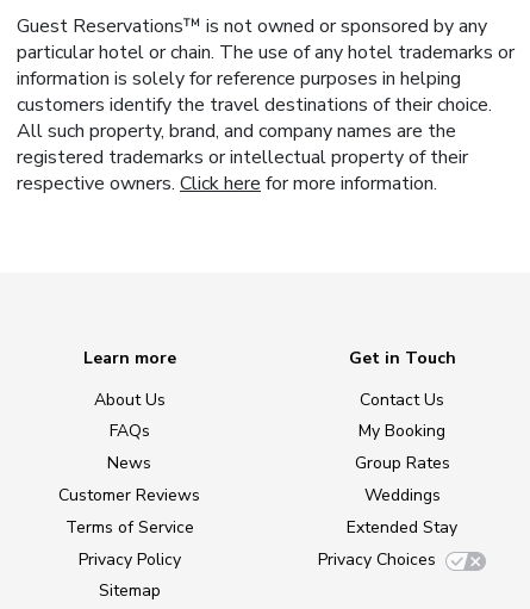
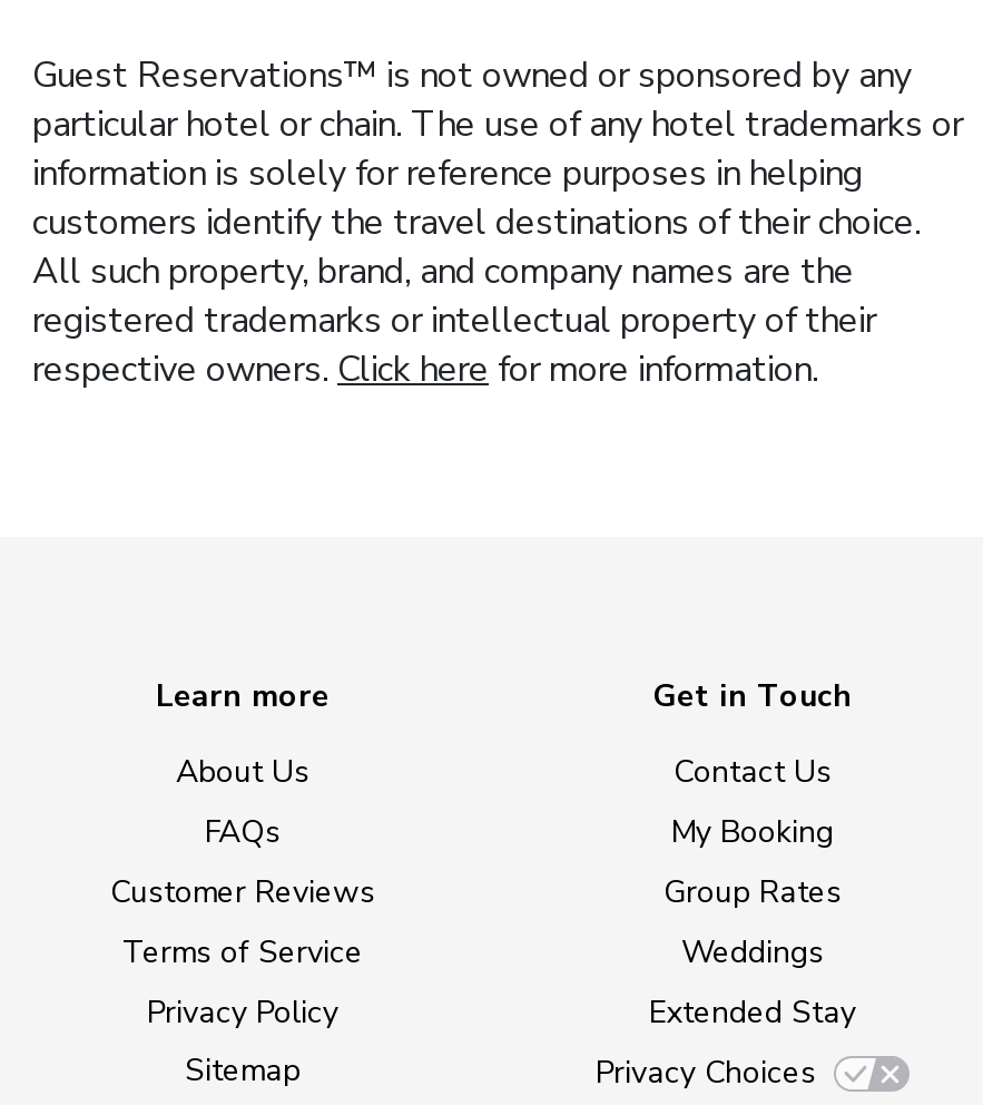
- News
